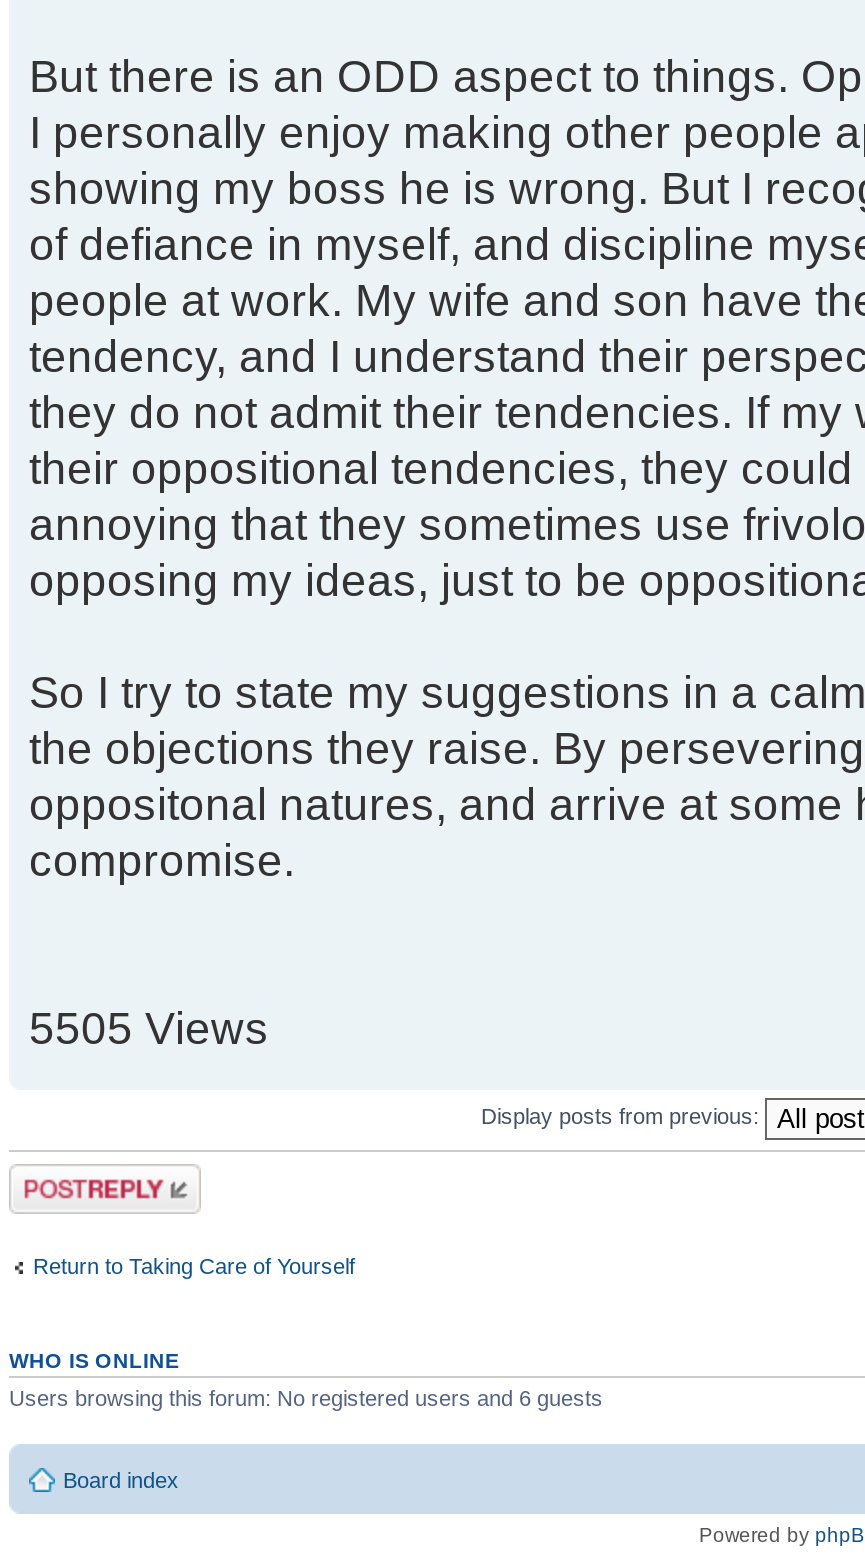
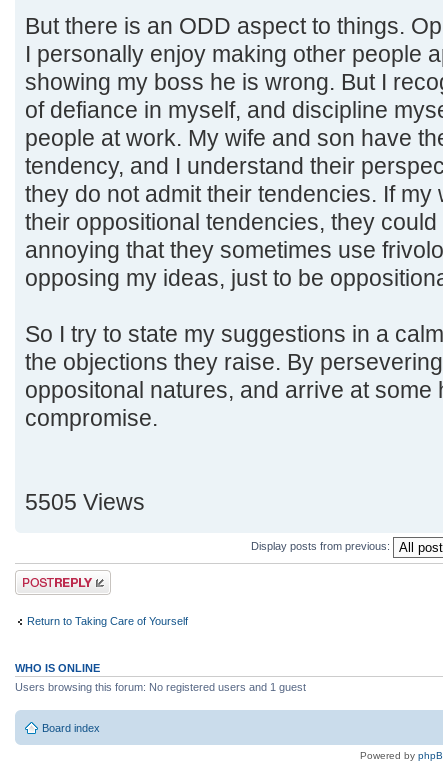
- Users browsing this forum: No registered users and 6 guests
+ Users browsing this forum: No registered users and 1 guest
